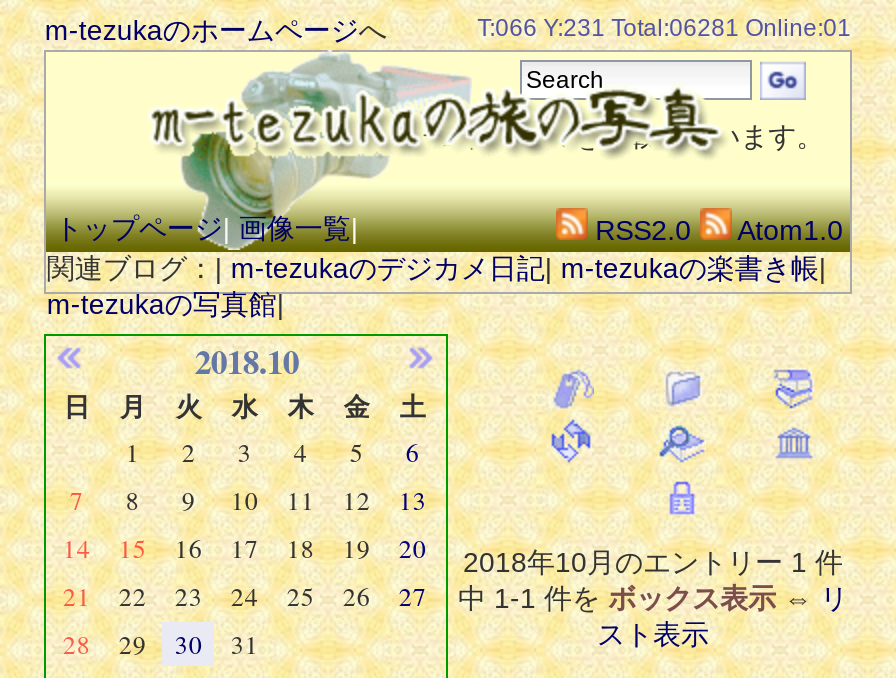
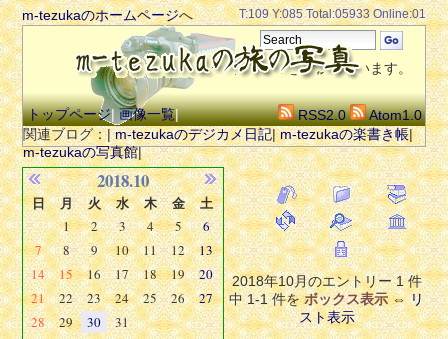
- T:066 Y:231 Total:06281 Online:01
+ T:109 Y:085 Total:05933 Online:01
